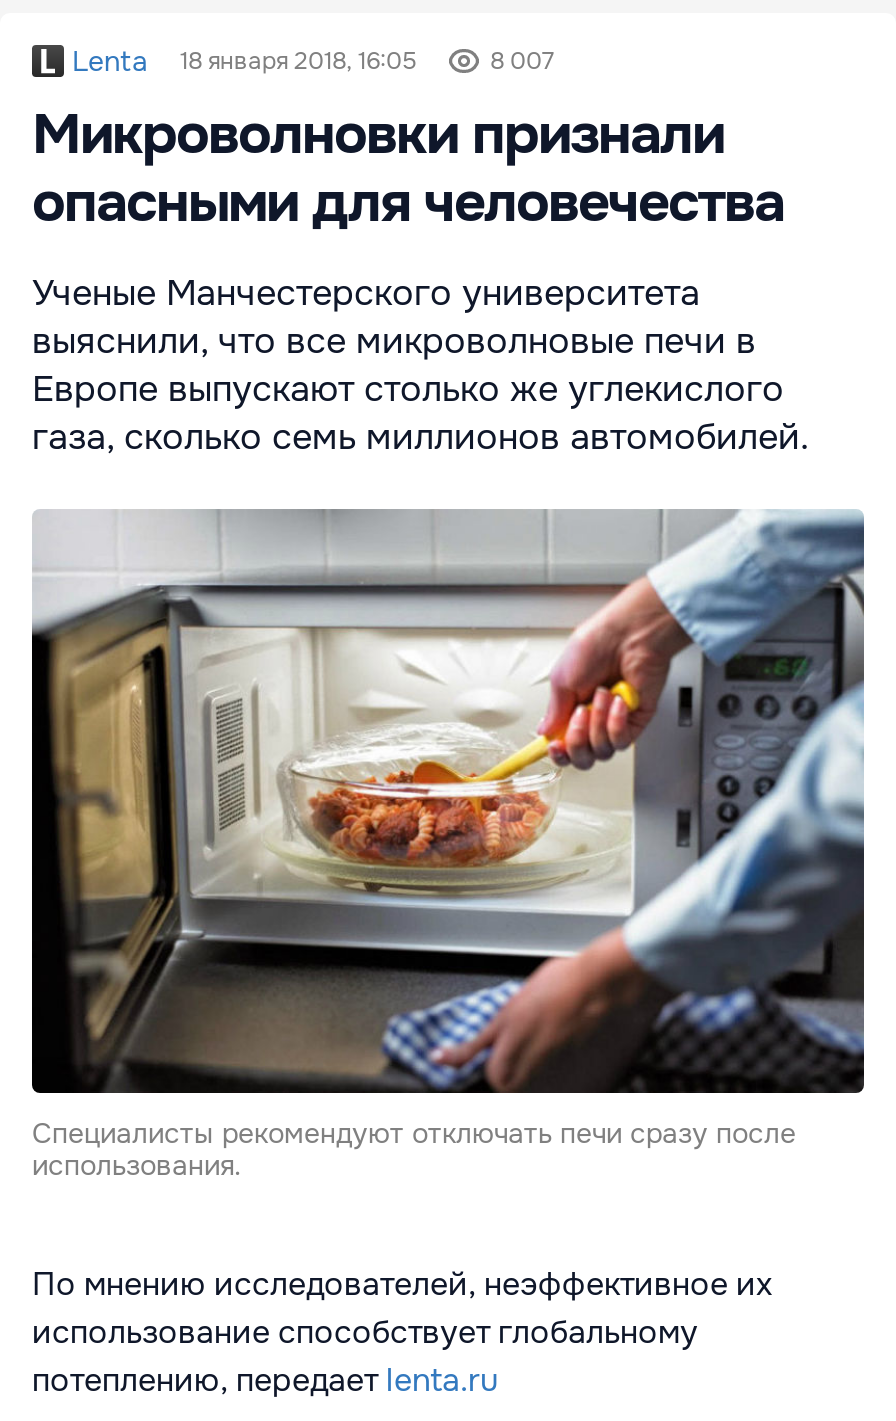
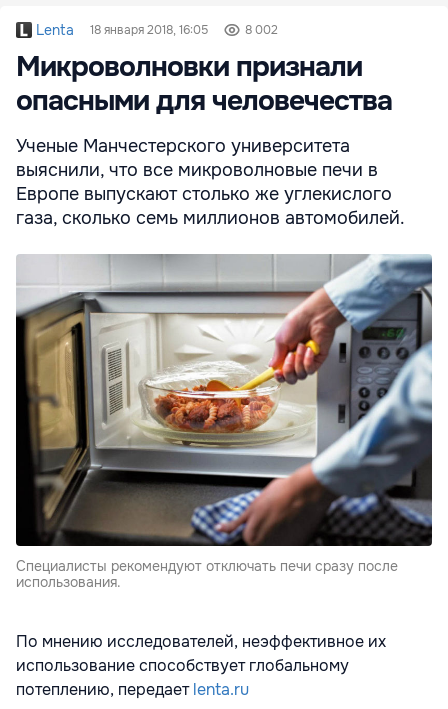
- 8 007
+ 8 002
